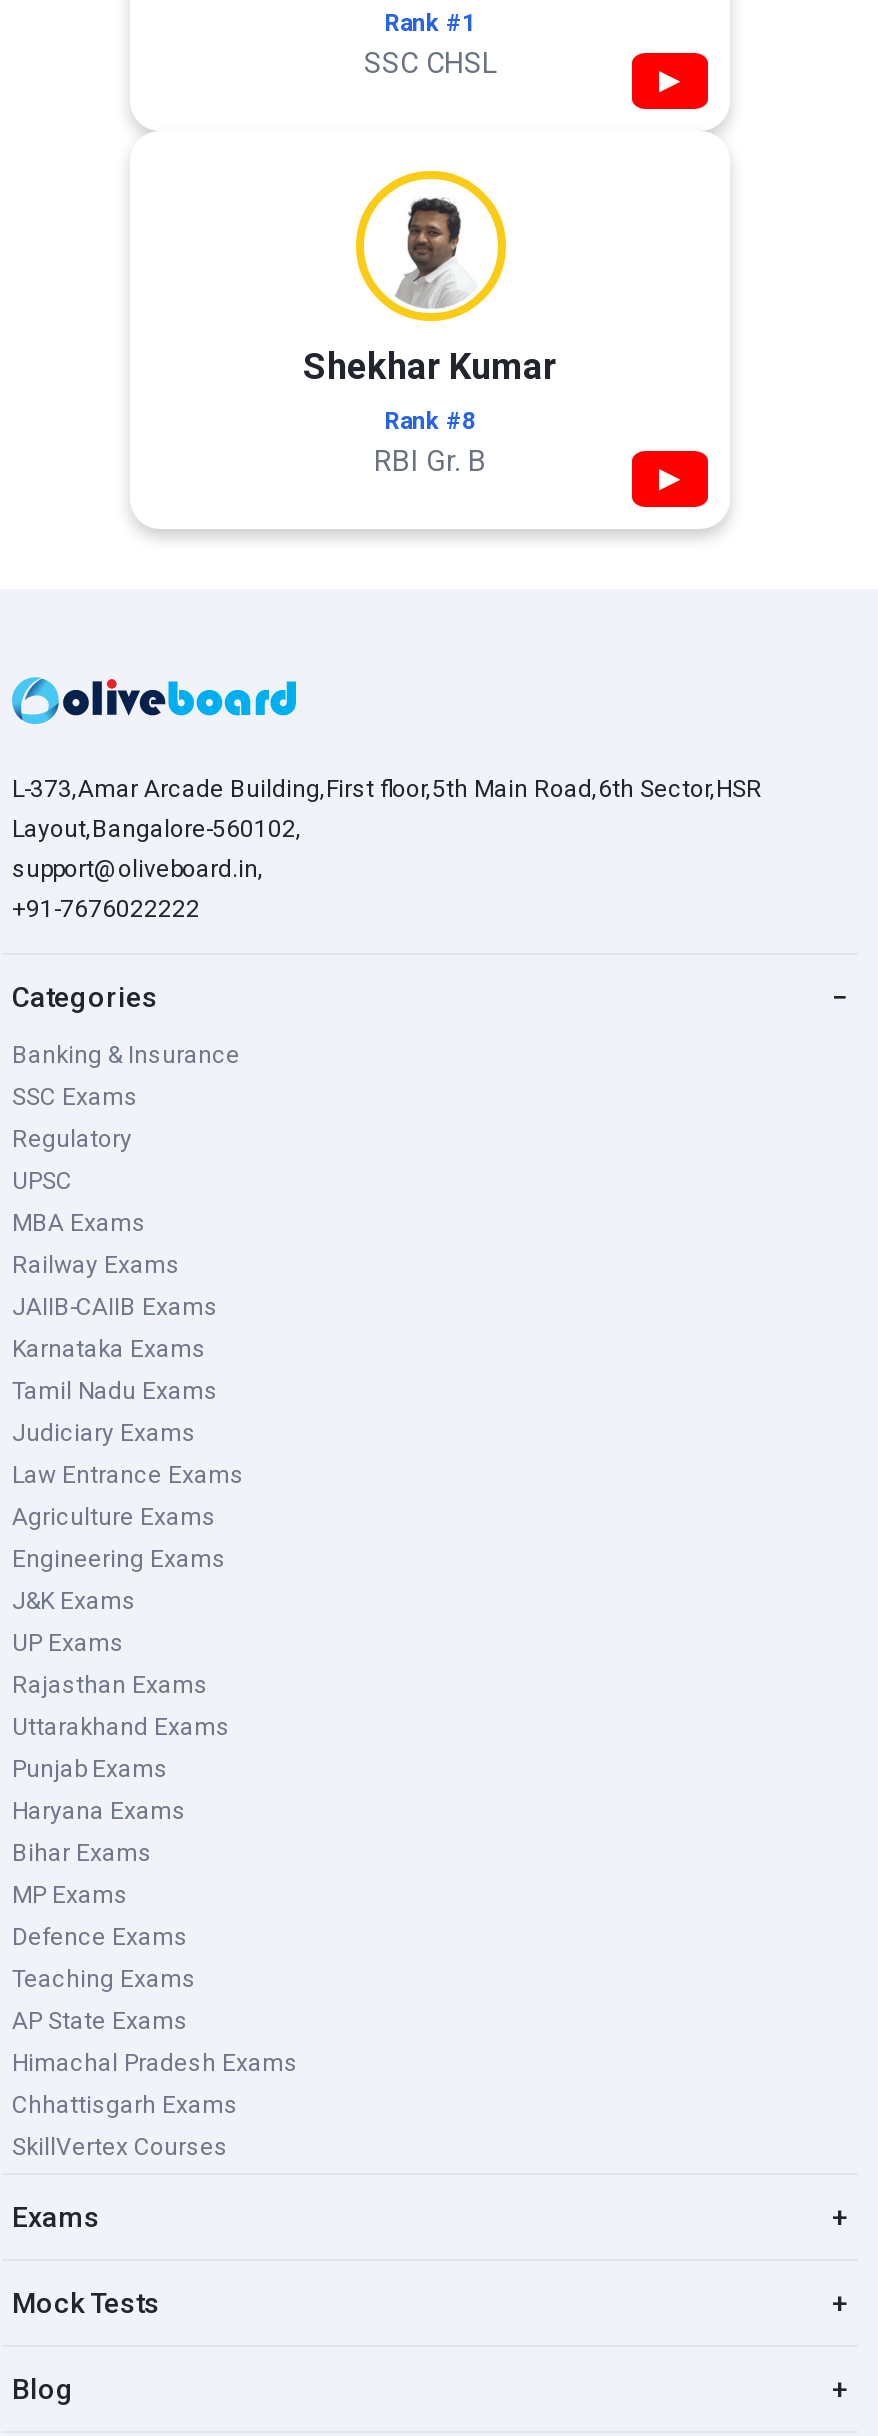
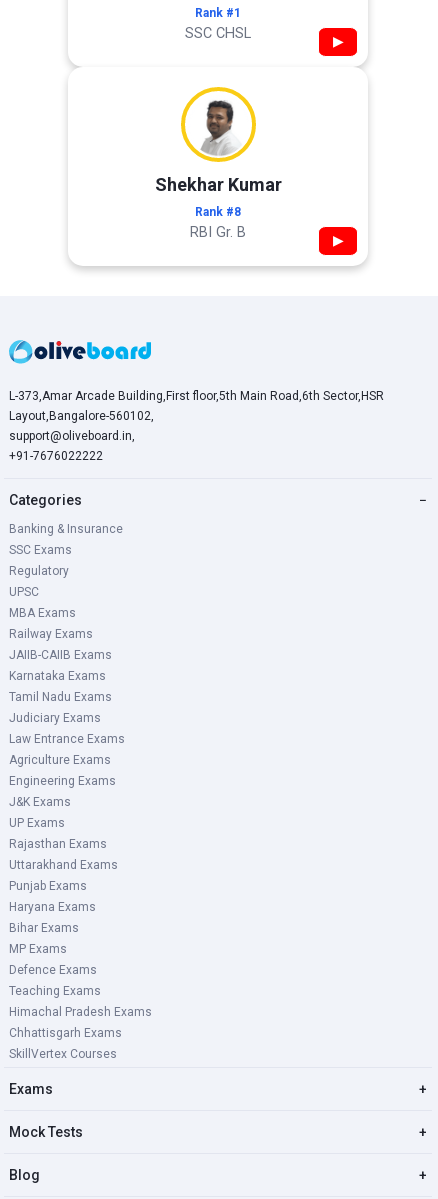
- AP State Exams
